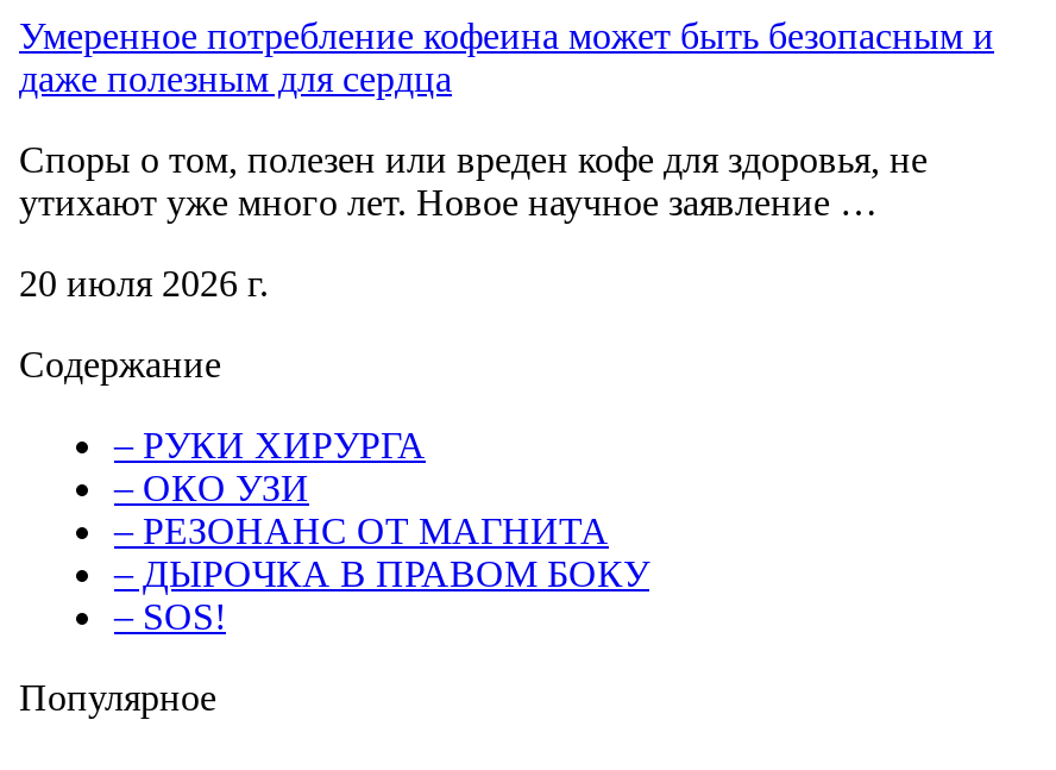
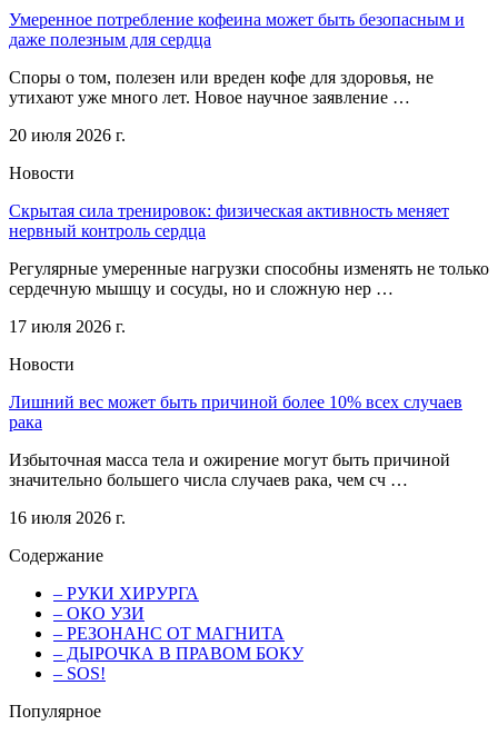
+ Новости
+ Скрытая сила тренировок: физическая активность меняет
+ нервный контроль сердца
+ Регулярные умеренные нагрузки способны изменять не только
+ сердечную мышцу и сосуды, но и сложную нер …
+ 17 июля 2026 г.
+ Новости
+ Лишний вес может быть причиной более 10% всех случаев
+ рака
+ Избыточная масса тела и ожирение могут быть причиной
+ значительно большего числа случаев рака, чем сч …
+ 16 июля 2026 г.
